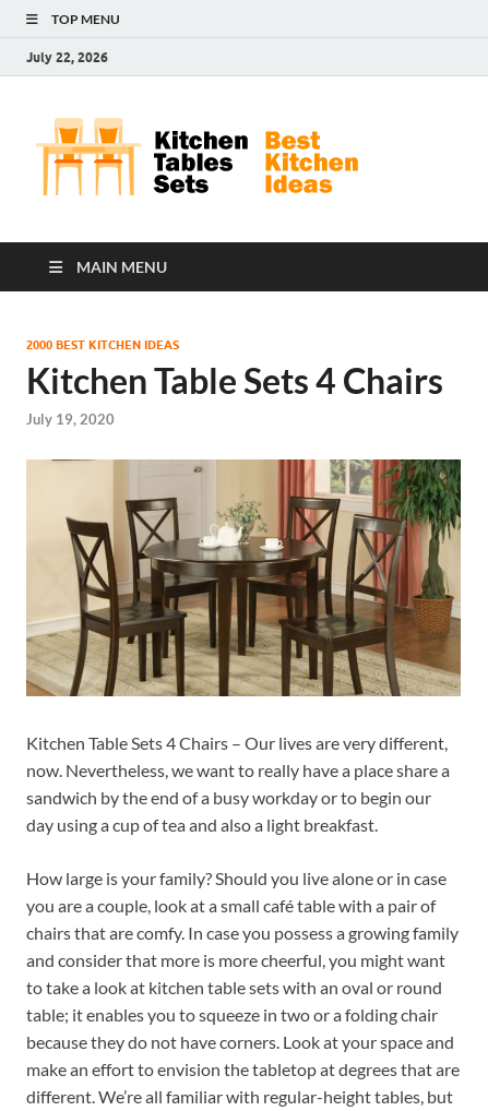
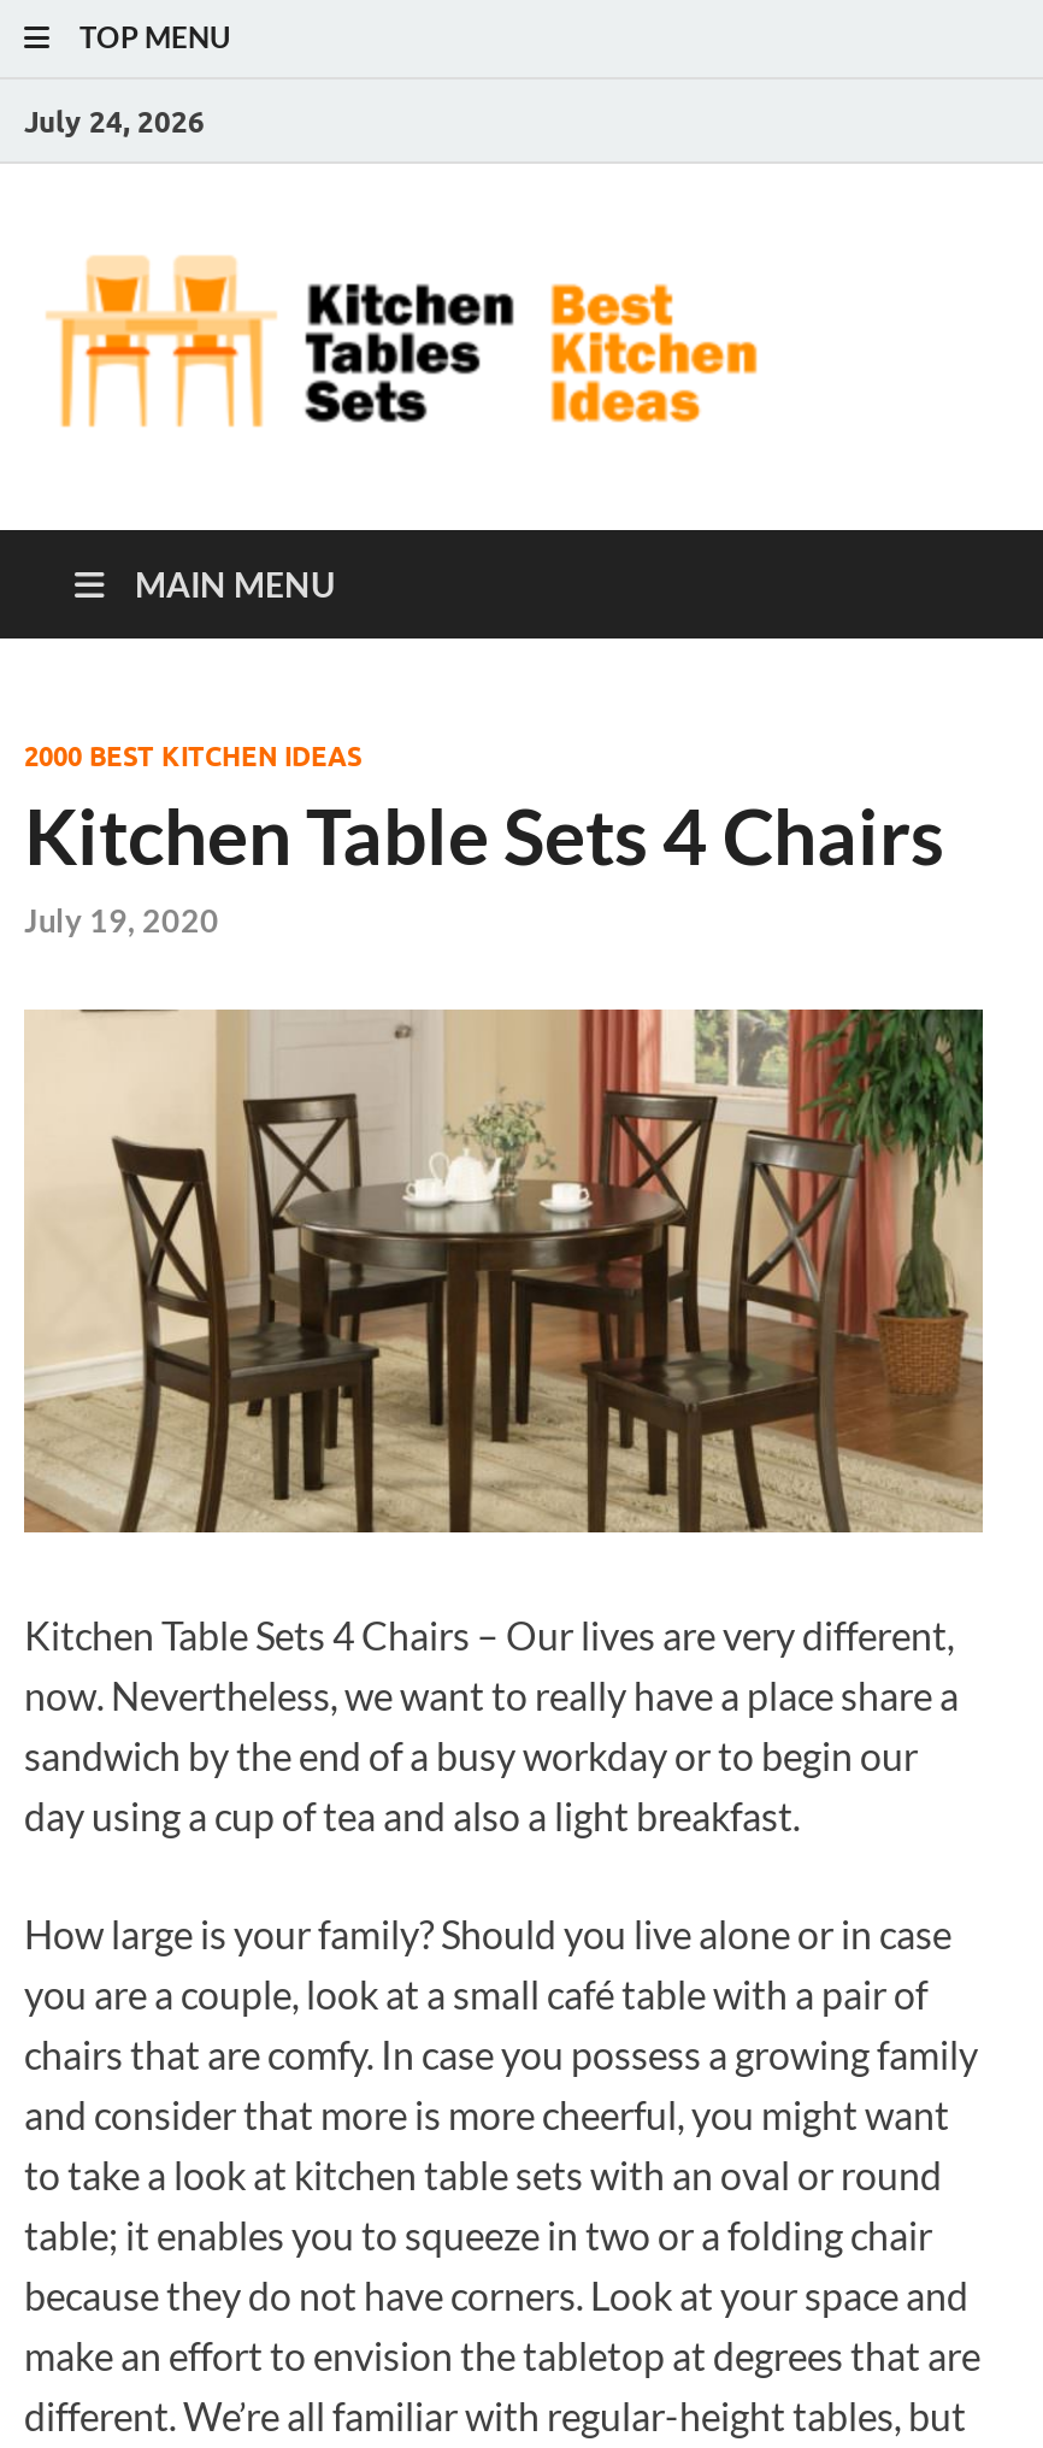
- July 22, 2026
+ July 24, 2026
